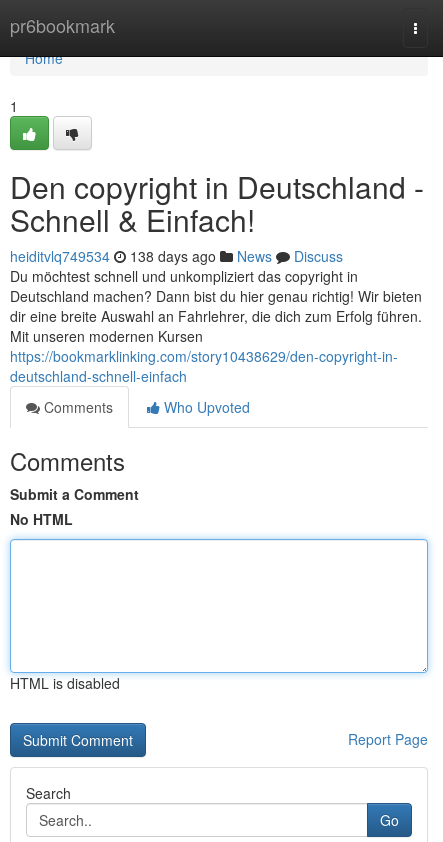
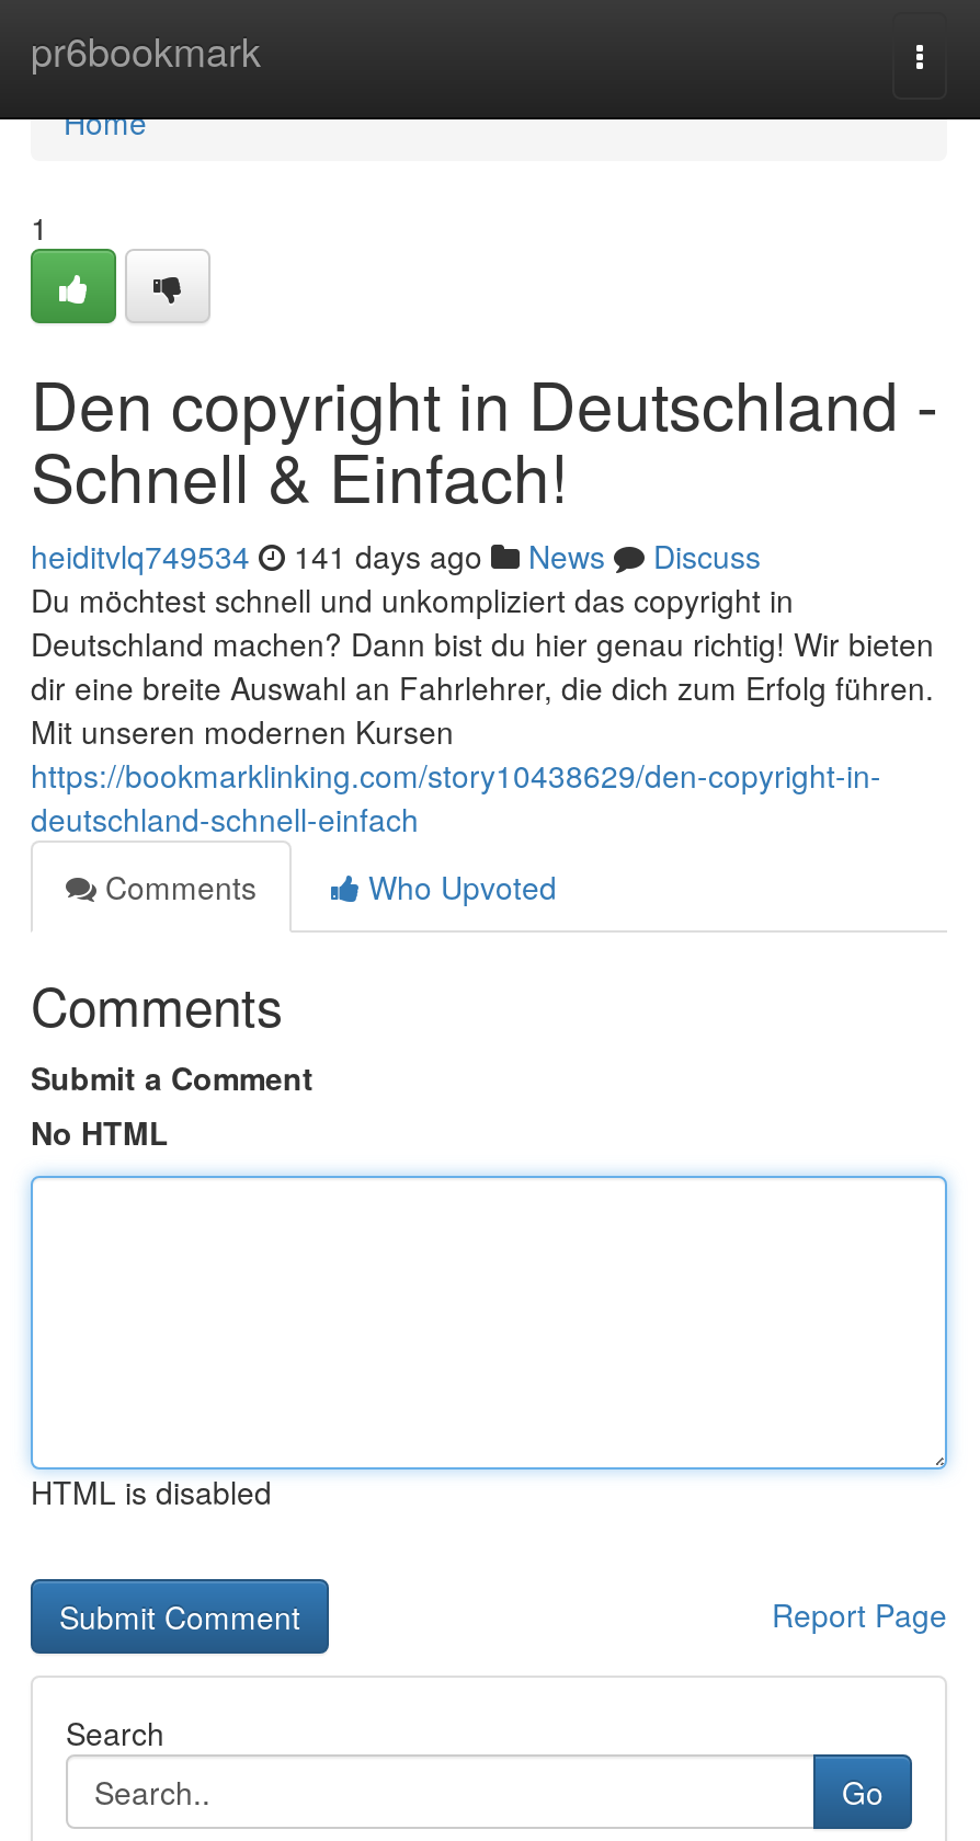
- heiditvlq749534 138 days ago News Discuss
+ heiditvlq749534 141 days ago News Discuss
